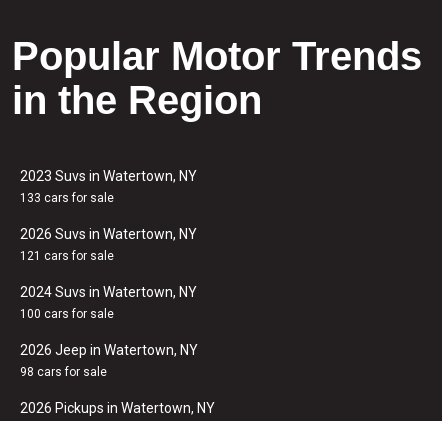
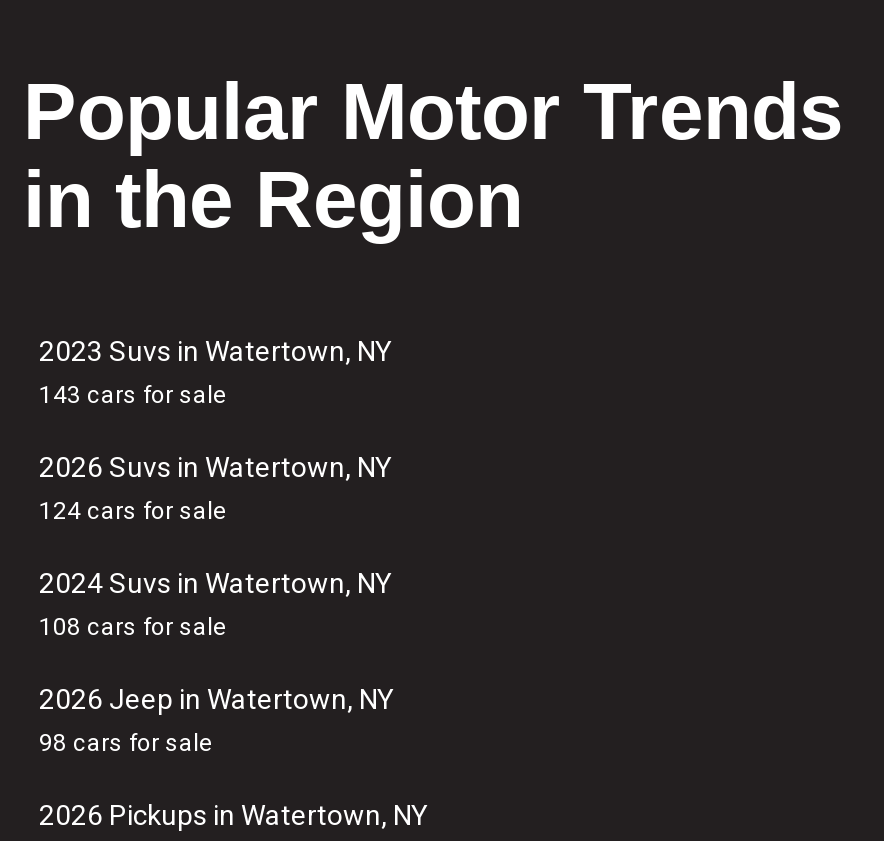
- 133 cars for sale
+ 143 cars for sale

- 121 cars for sale
+ 124 cars for sale

- 100 cars for sale
+ 108 cars for sale
